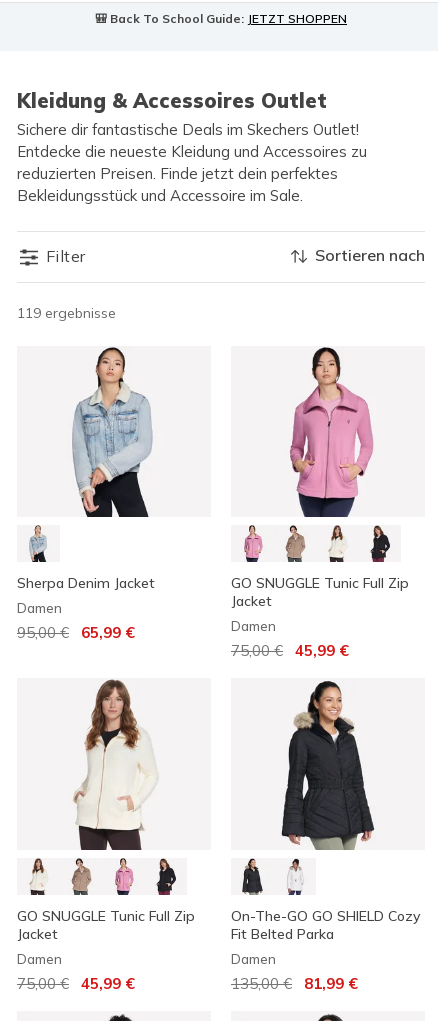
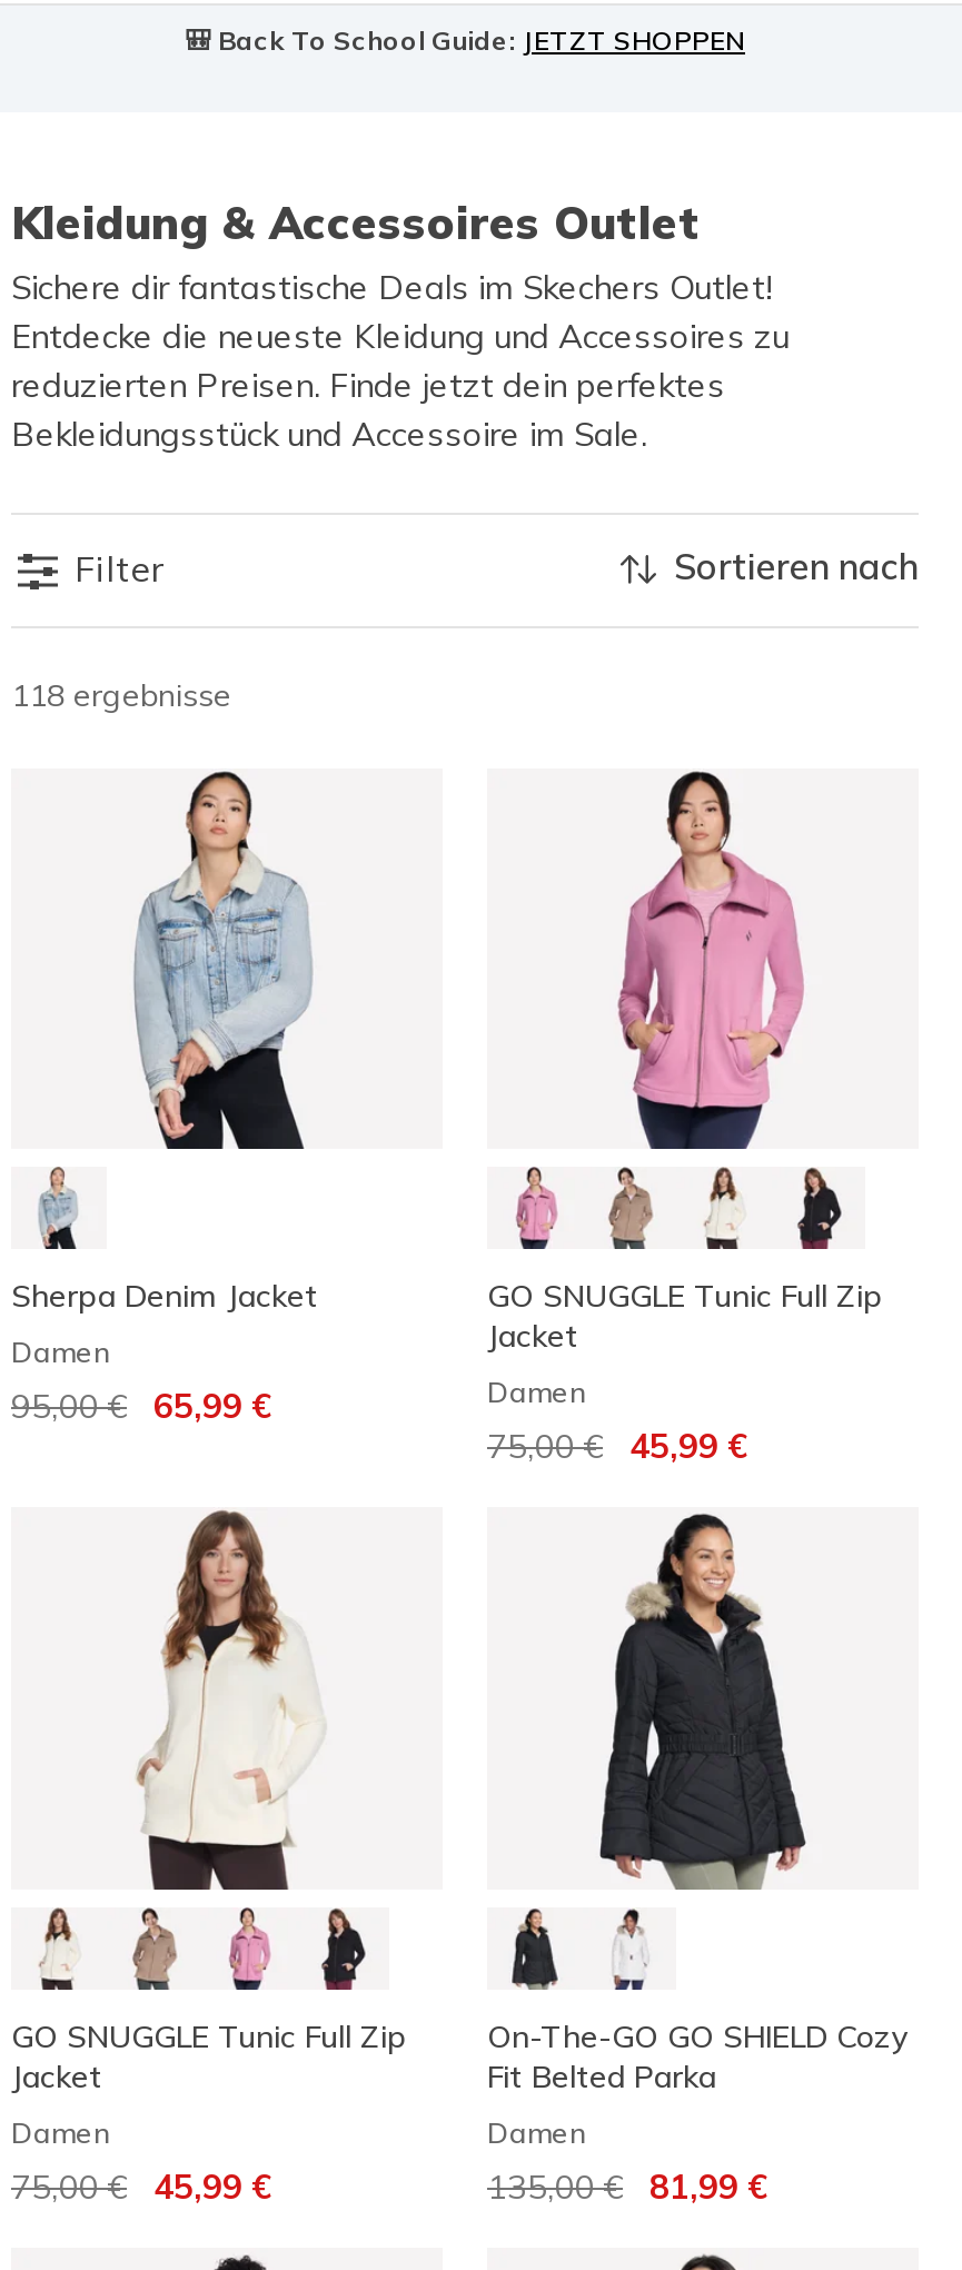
- 119 ergebnisse
+ 118 ergebnisse
